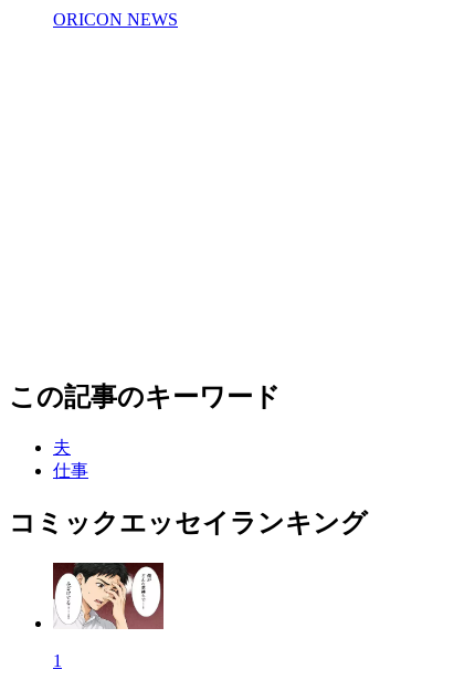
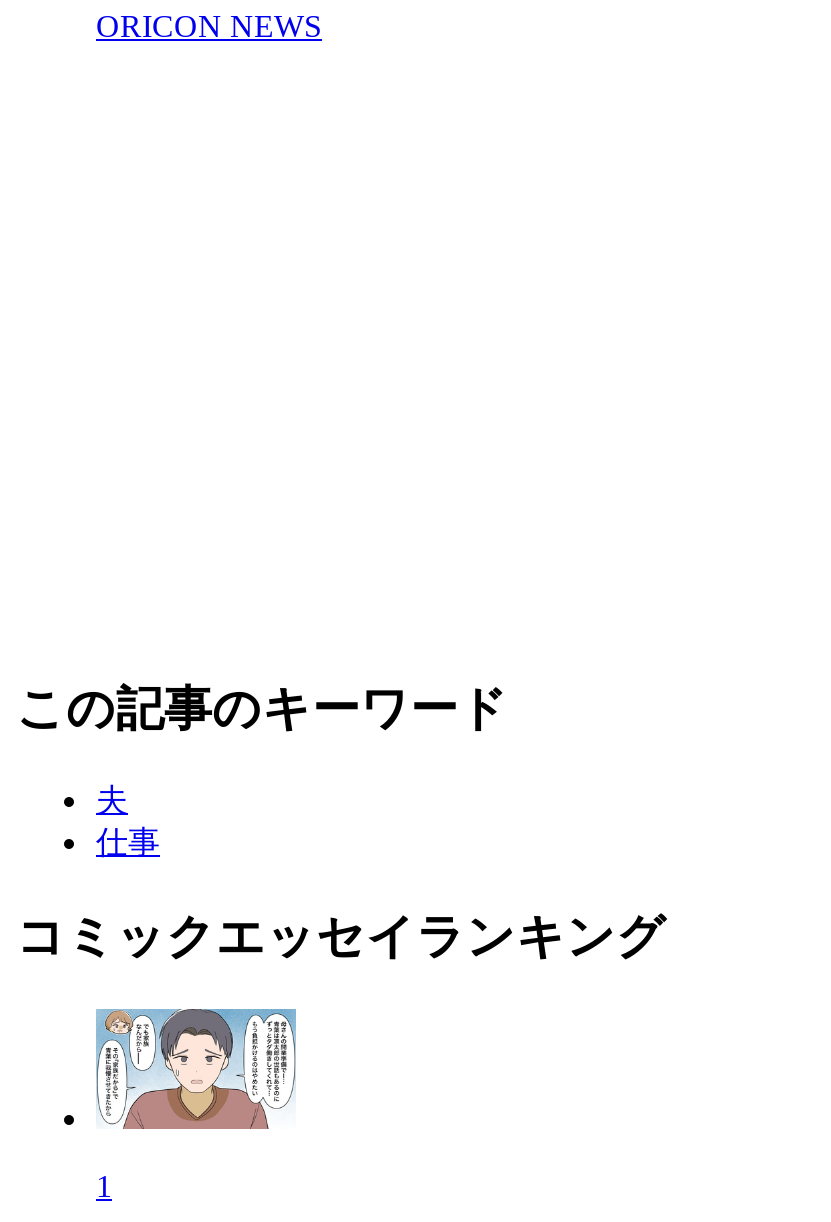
- [image]
+ [image]
